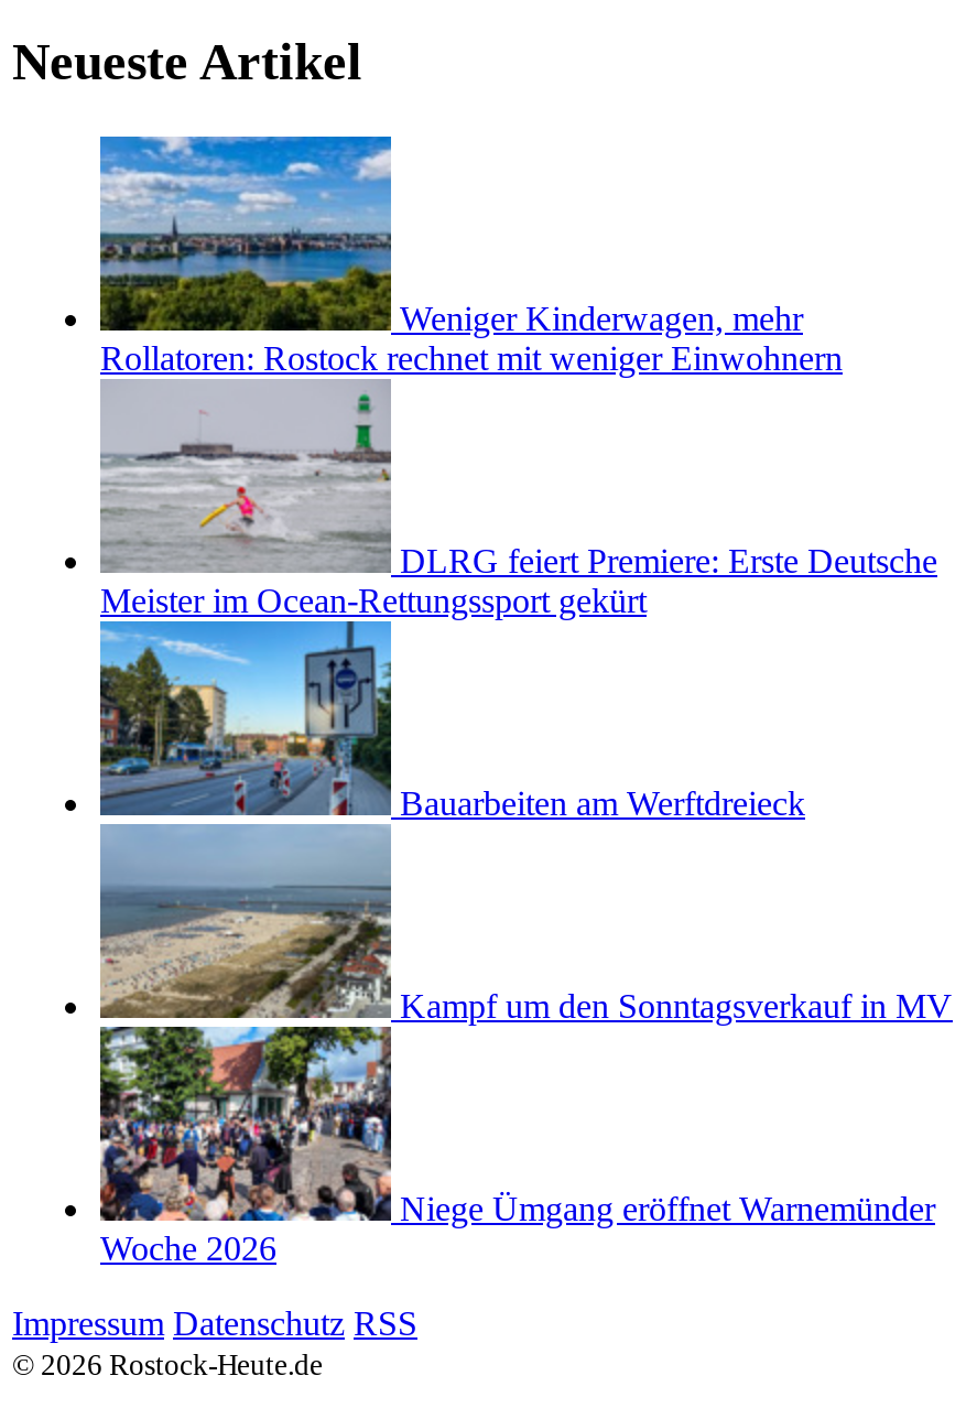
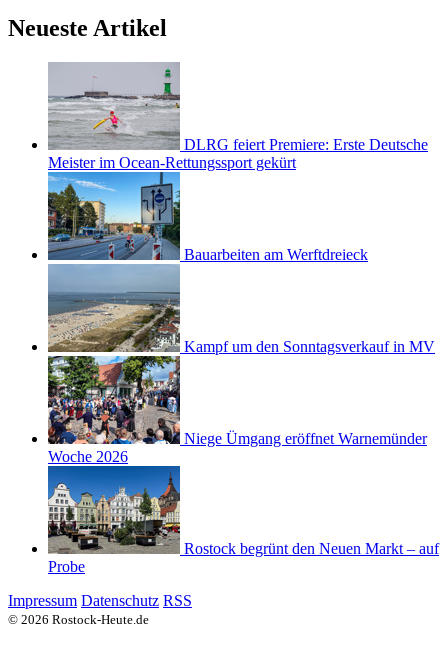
- [image]
- Weniger Kinderwagen, mehr
- Rollatoren: Rostock rechnet mit weniger Einwohnern

moved up: [image] | DLRG feiert Premiere: Erste Deutsche | Meister im Ocean-Rettungssport gekürt | Bauarbeiten am Werftdreieck | Kampf um den Sonntagsverkauf in MV | Niege Ümgang eröffnet Warnemünder | Woche 2026

+ [image]
+ Rostock begrünt den Neuen Markt – auf
+ Probe
